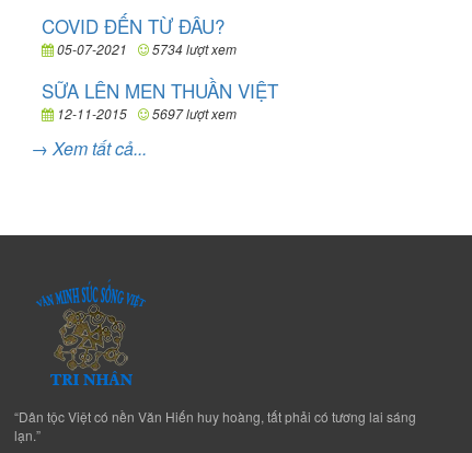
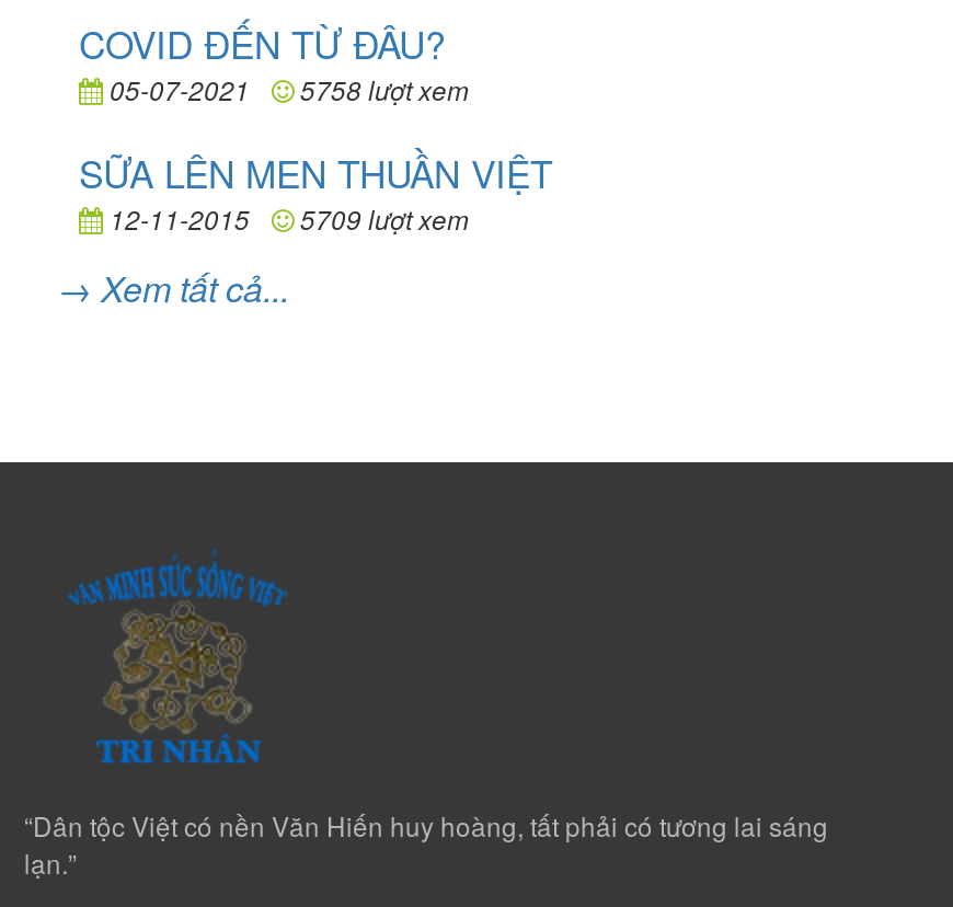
- 05-07-2021 5734 lượt xem
+ 05-07-2021 5758 lượt xem

- 12-11-2015 5697 lượt xem
+ 12-11-2015 5709 lượt xem
